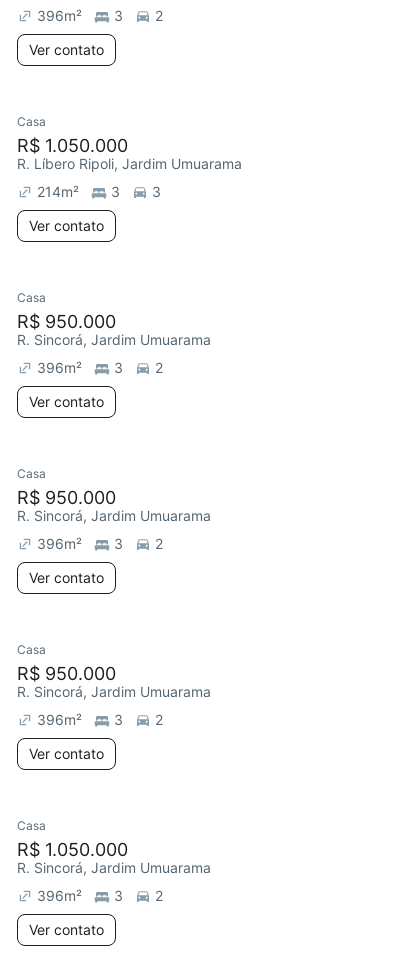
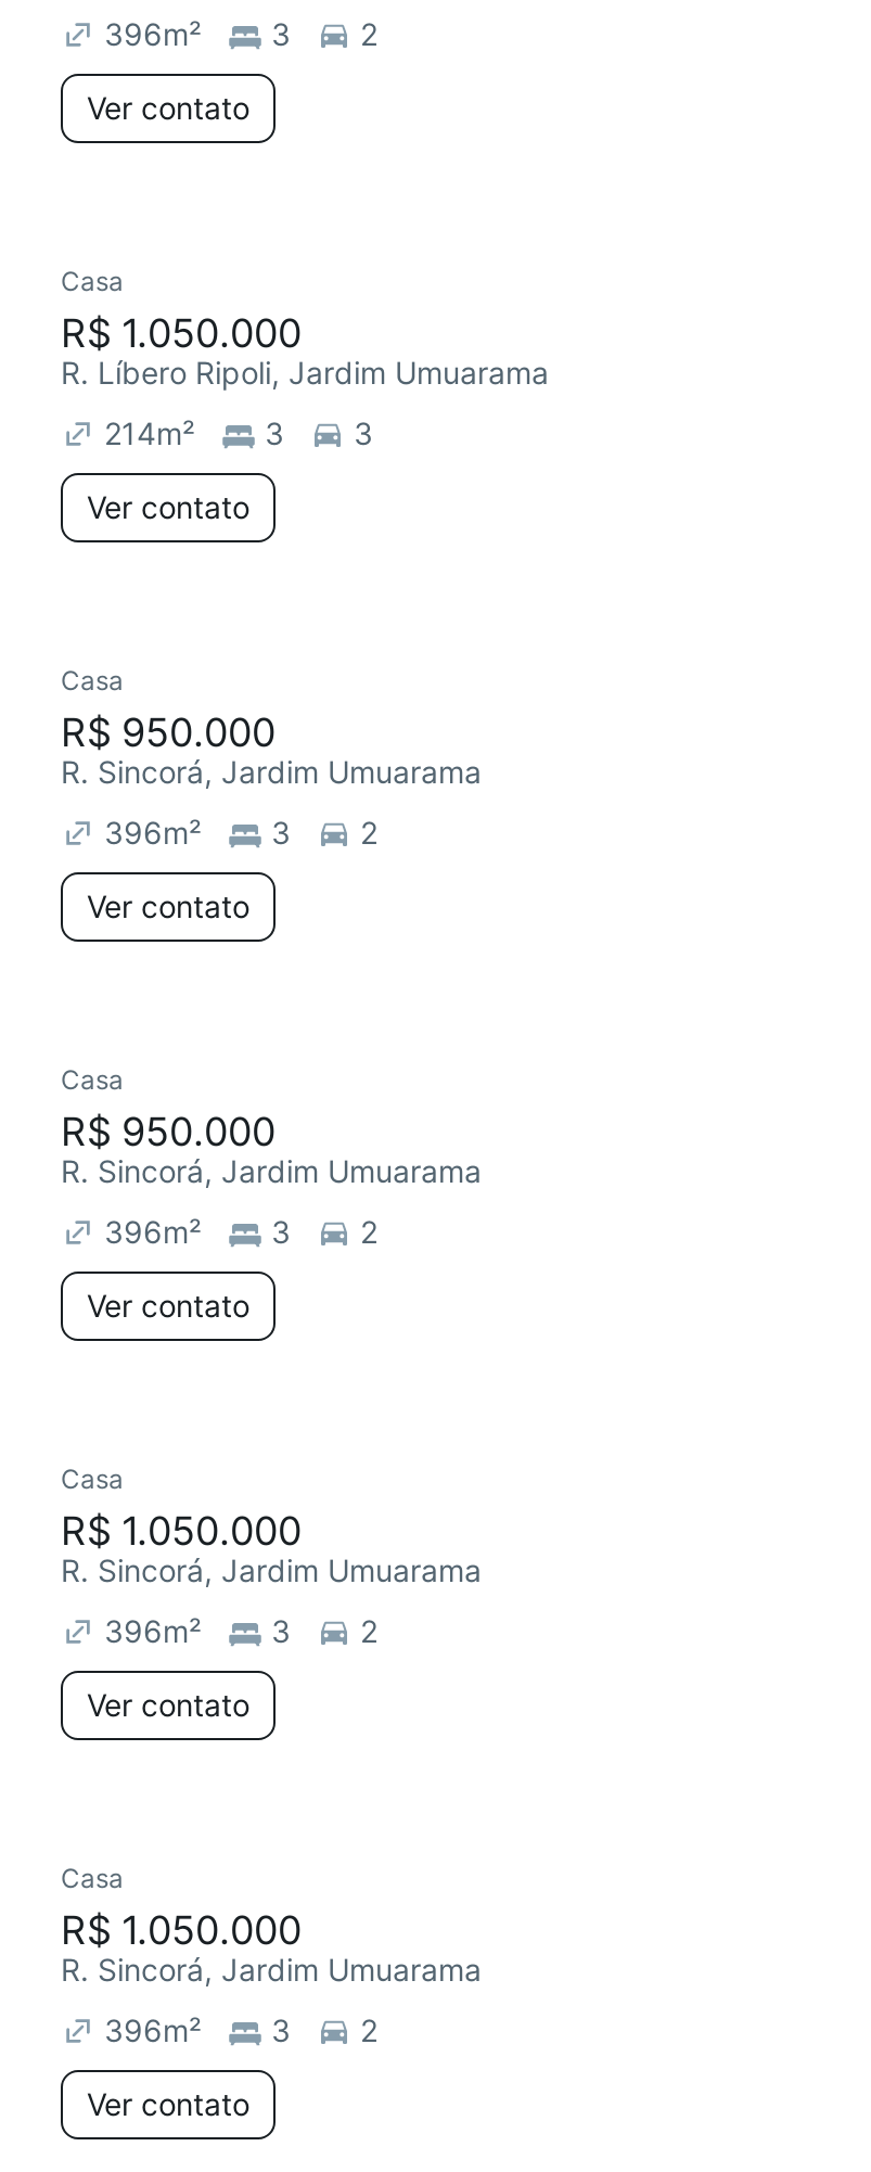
- R$ 950.000
+ R$ 1.050.000
